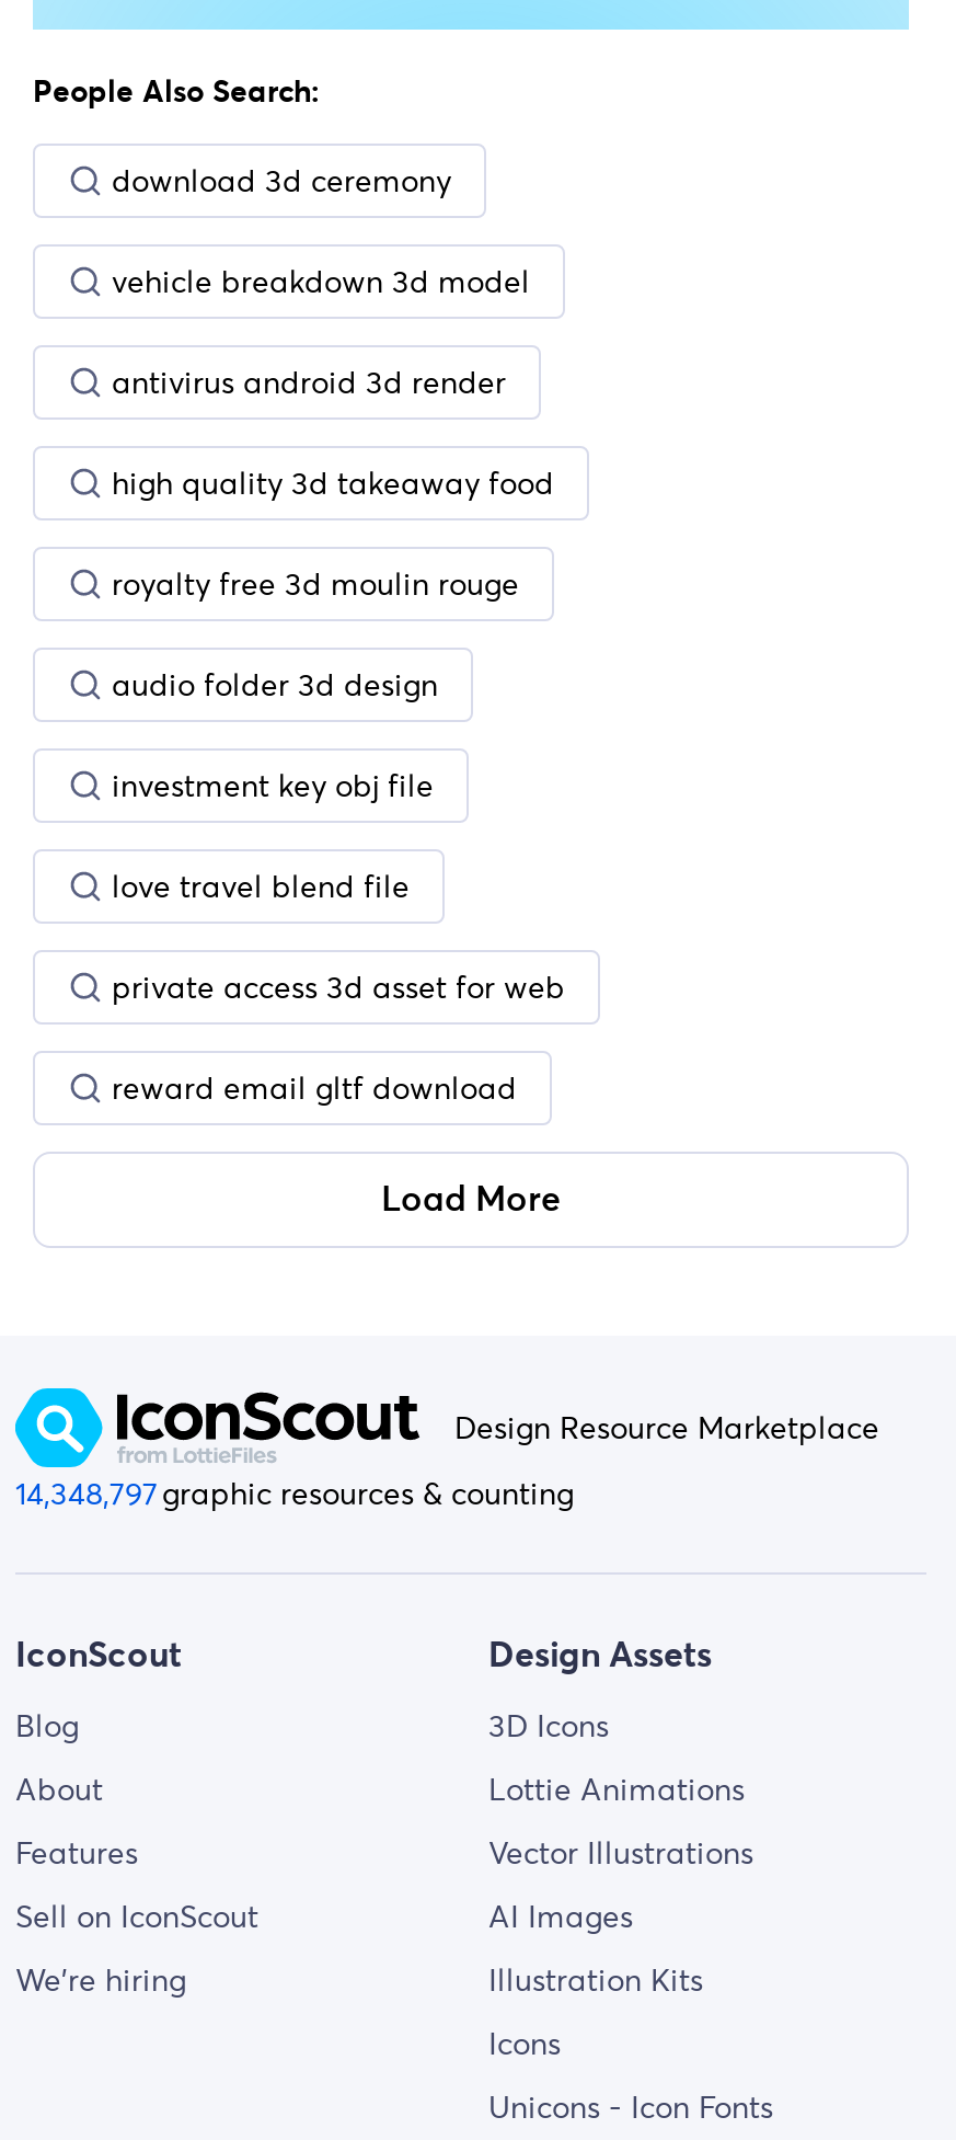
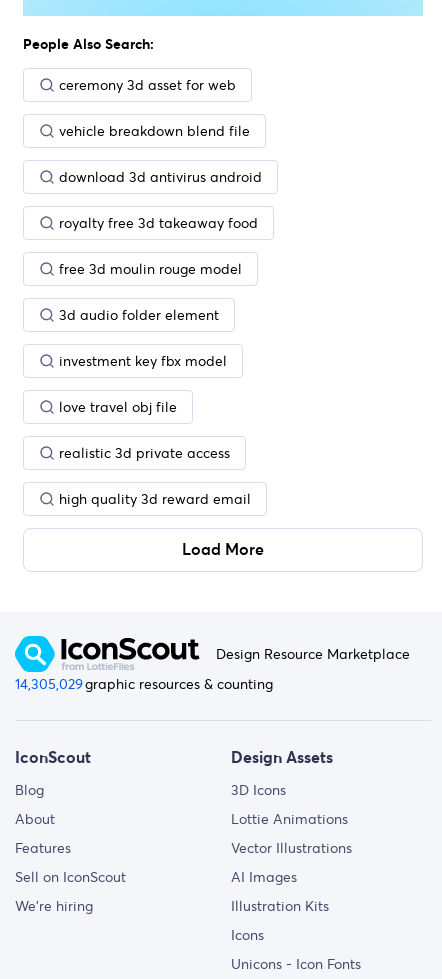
- download 3d ceremony
+ ceremony 3d asset for web

- vehicle breakdown 3d model
+ vehicle breakdown blend file

- antivirus android 3d render
+ download 3d antivirus android

- high quality 3d takeaway food
+ royalty free 3d takeaway food

- royalty free 3d moulin rouge
+ free 3d moulin rouge model

- audio folder 3d design
+ 3d audio folder element

- investment key obj file
+ investment key fbx model

- love travel blend file
+ love travel obj file

- private access 3d asset for web
+ realistic 3d private access

- reward email gltf download
+ high quality 3d reward email

- 14,348,797 graphic resources & counting
+ 14,305,029 graphic resources & counting
